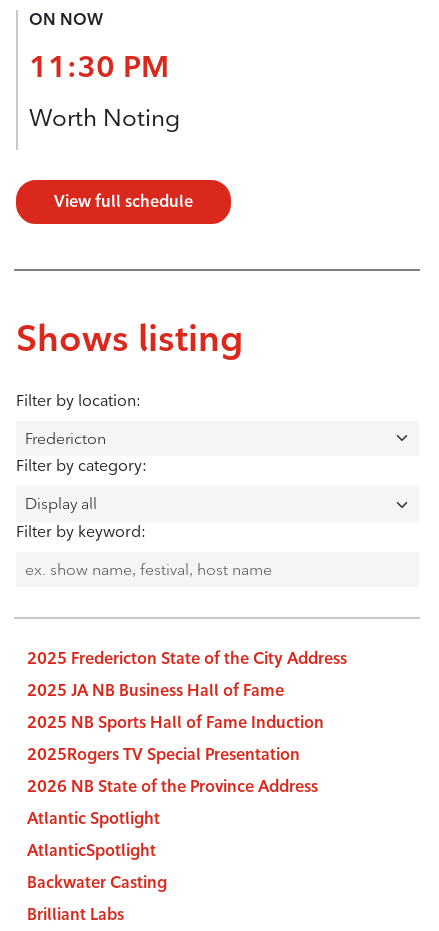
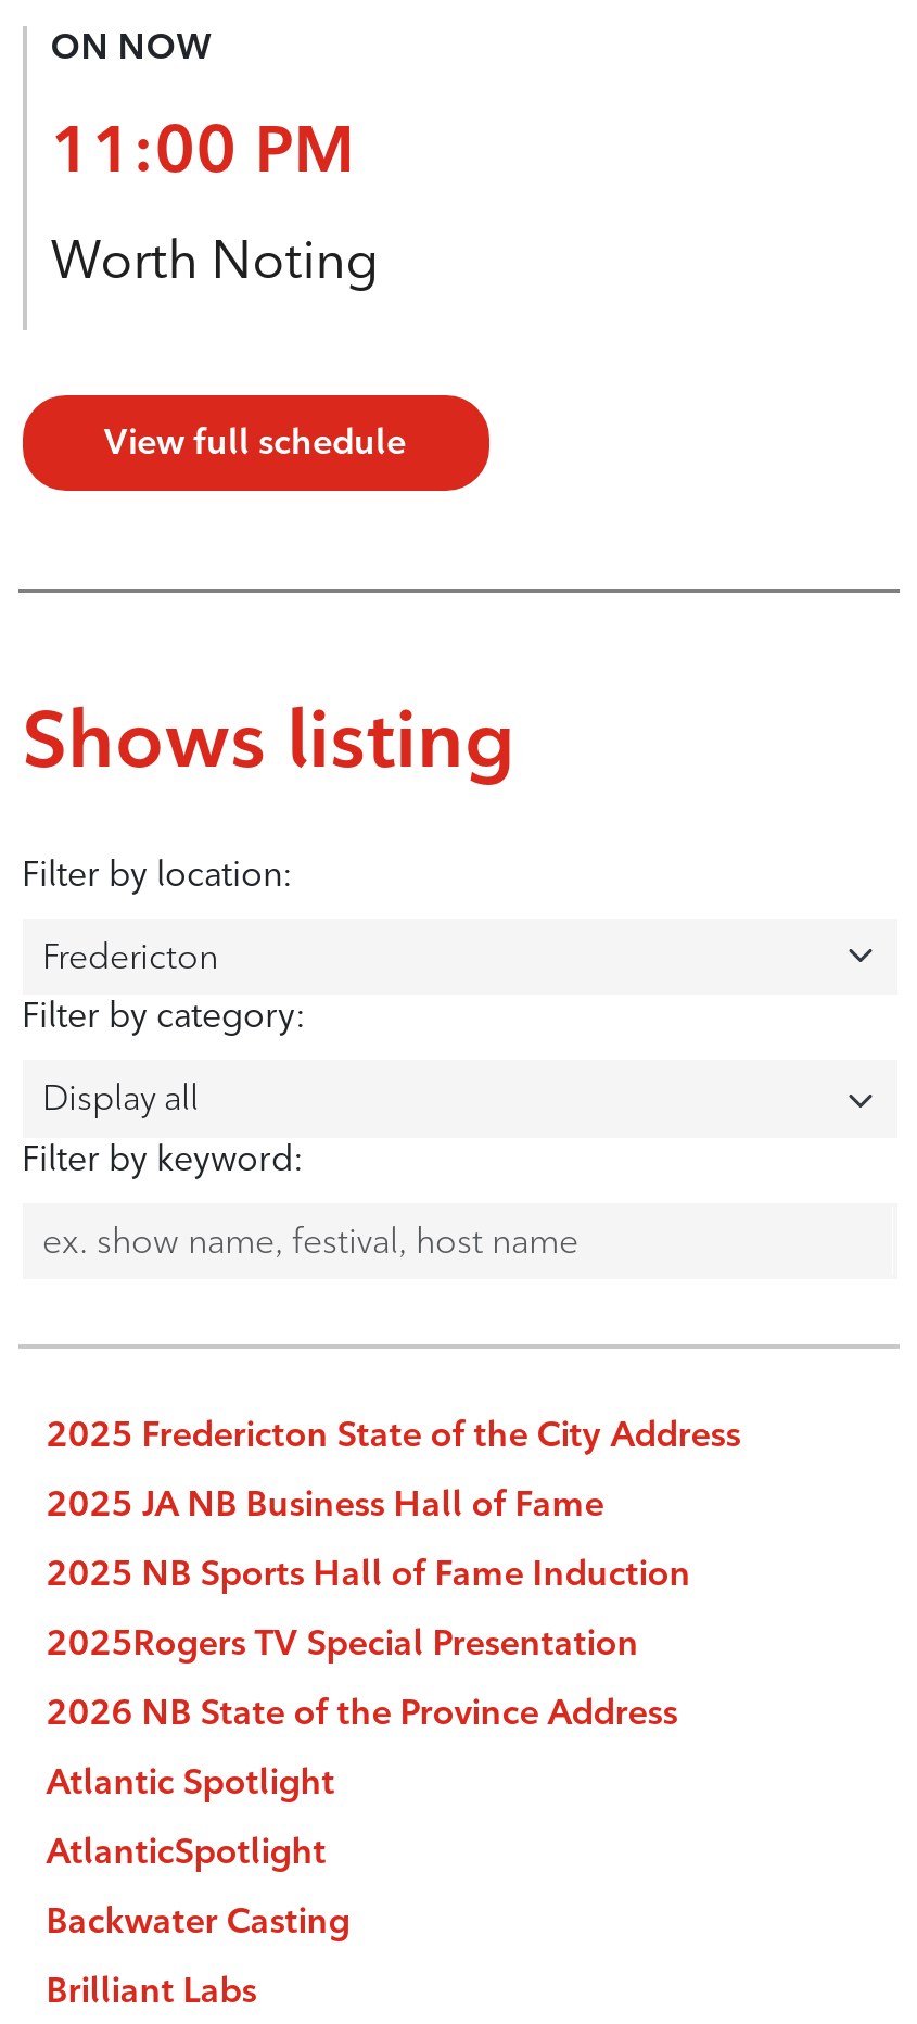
- 11:30 PM
+ 11:00 PM
